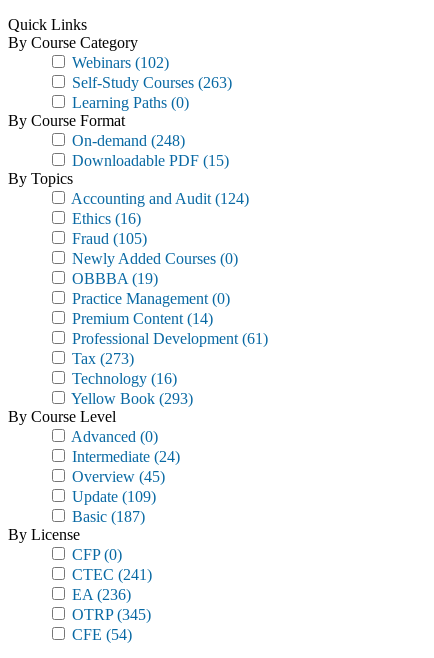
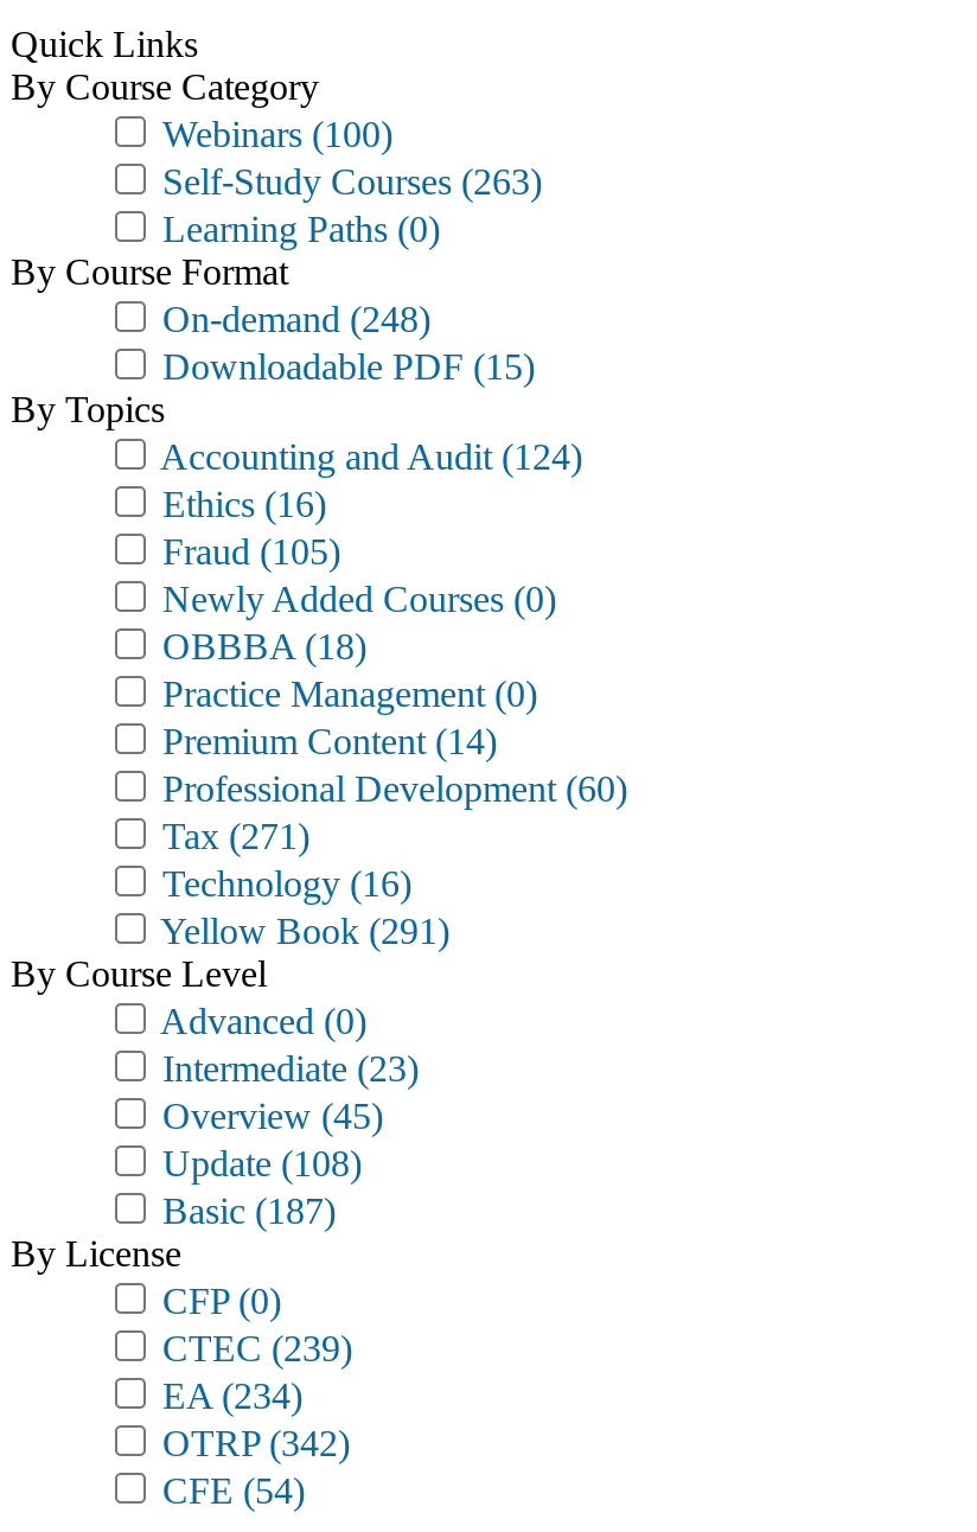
- Webinars (102)
+ Webinars (100)

- OBBBA (19)
+ OBBBA (18)

- Professional Development (61)
+ Professional Development (60)

- Tax (273)
+ Tax (271)

- Yellow Book (293)
+ Yellow Book (291)

- Intermediate (24)
+ Intermediate (23)

- Update (109)
+ Update (108)

- CTEC (241)
+ CTEC (239)

- EA (236)
+ EA (234)

- OTRP (345)
+ OTRP (342)
